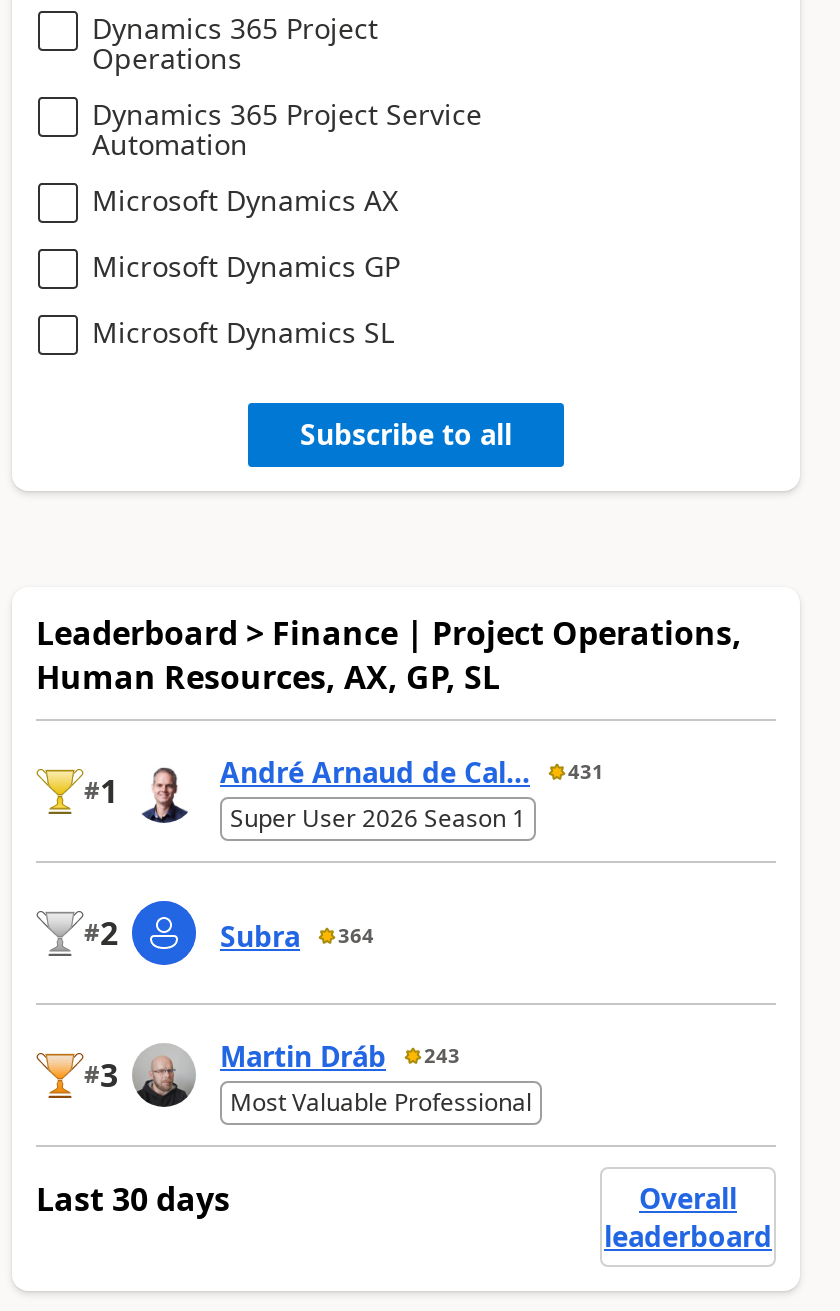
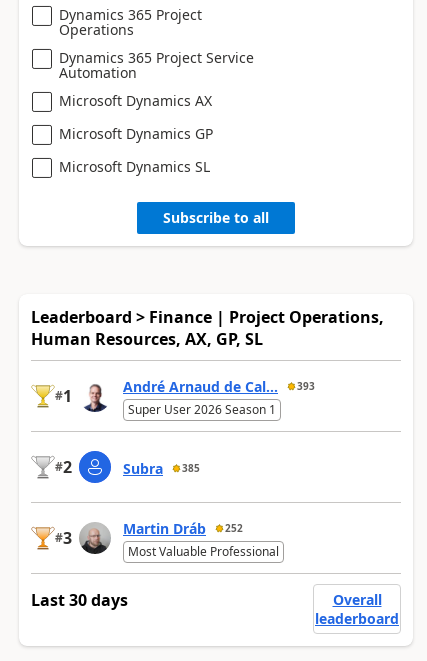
- André Arnaud de Cal... 431
+ André Arnaud de Cal... 393

- Subra 364
+ Subra 385

- Martin Dráb 243
+ Martin Dráb 252
